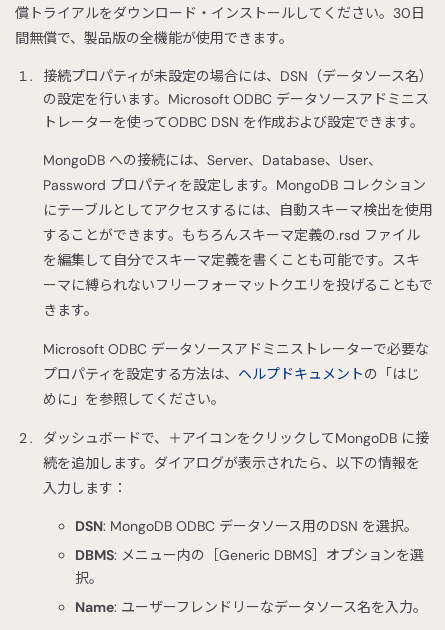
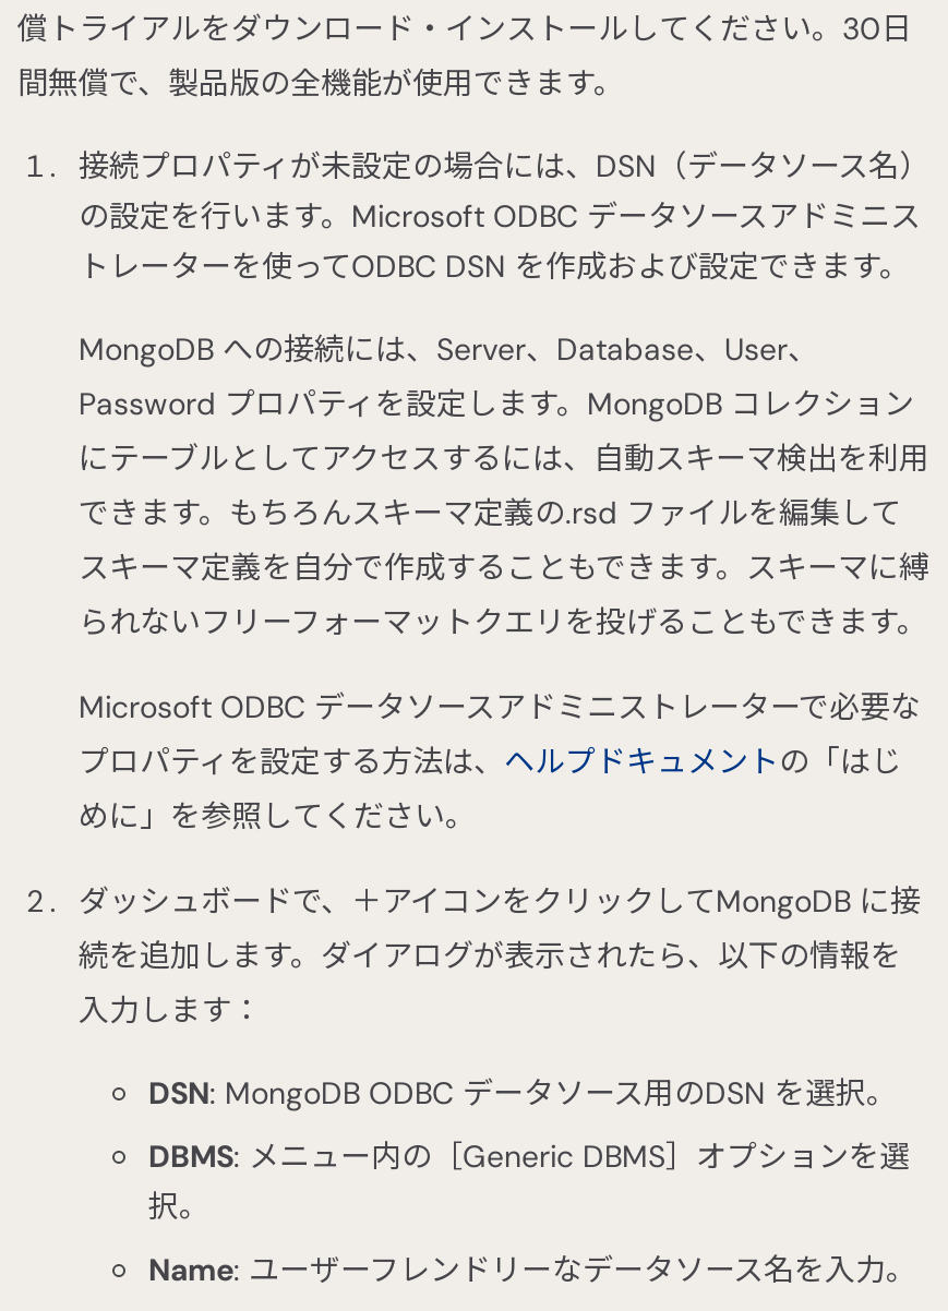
- にテーブルとしてアクセスするには、自動スキーマ検出を使用
- することができます。もちろんスキーマ定義の.rsd ファイル
- を編集して自分でスキーマ定義を書くことも可能です。スキ
- ーマに縛られないフリーフォーマットクエリを投げることもで
- きます。
+ にテーブルとしてアクセスするには、自動スキーマ検出を利用
+ できます。もちろんスキーマ定義の.rsd ファイルを編集して
+ スキーマ定義を自分で作成することもできます。スキーマに縛
+ られないフリーフォーマットクエリを投げることもできます。
